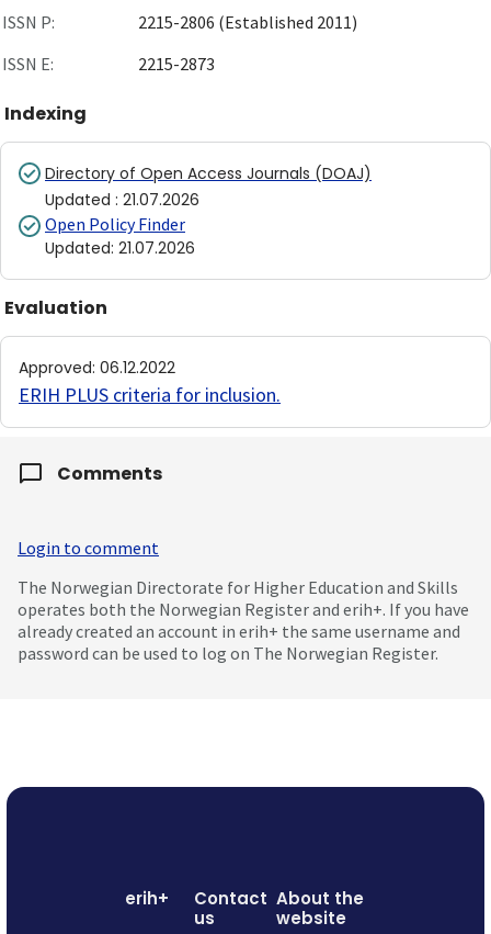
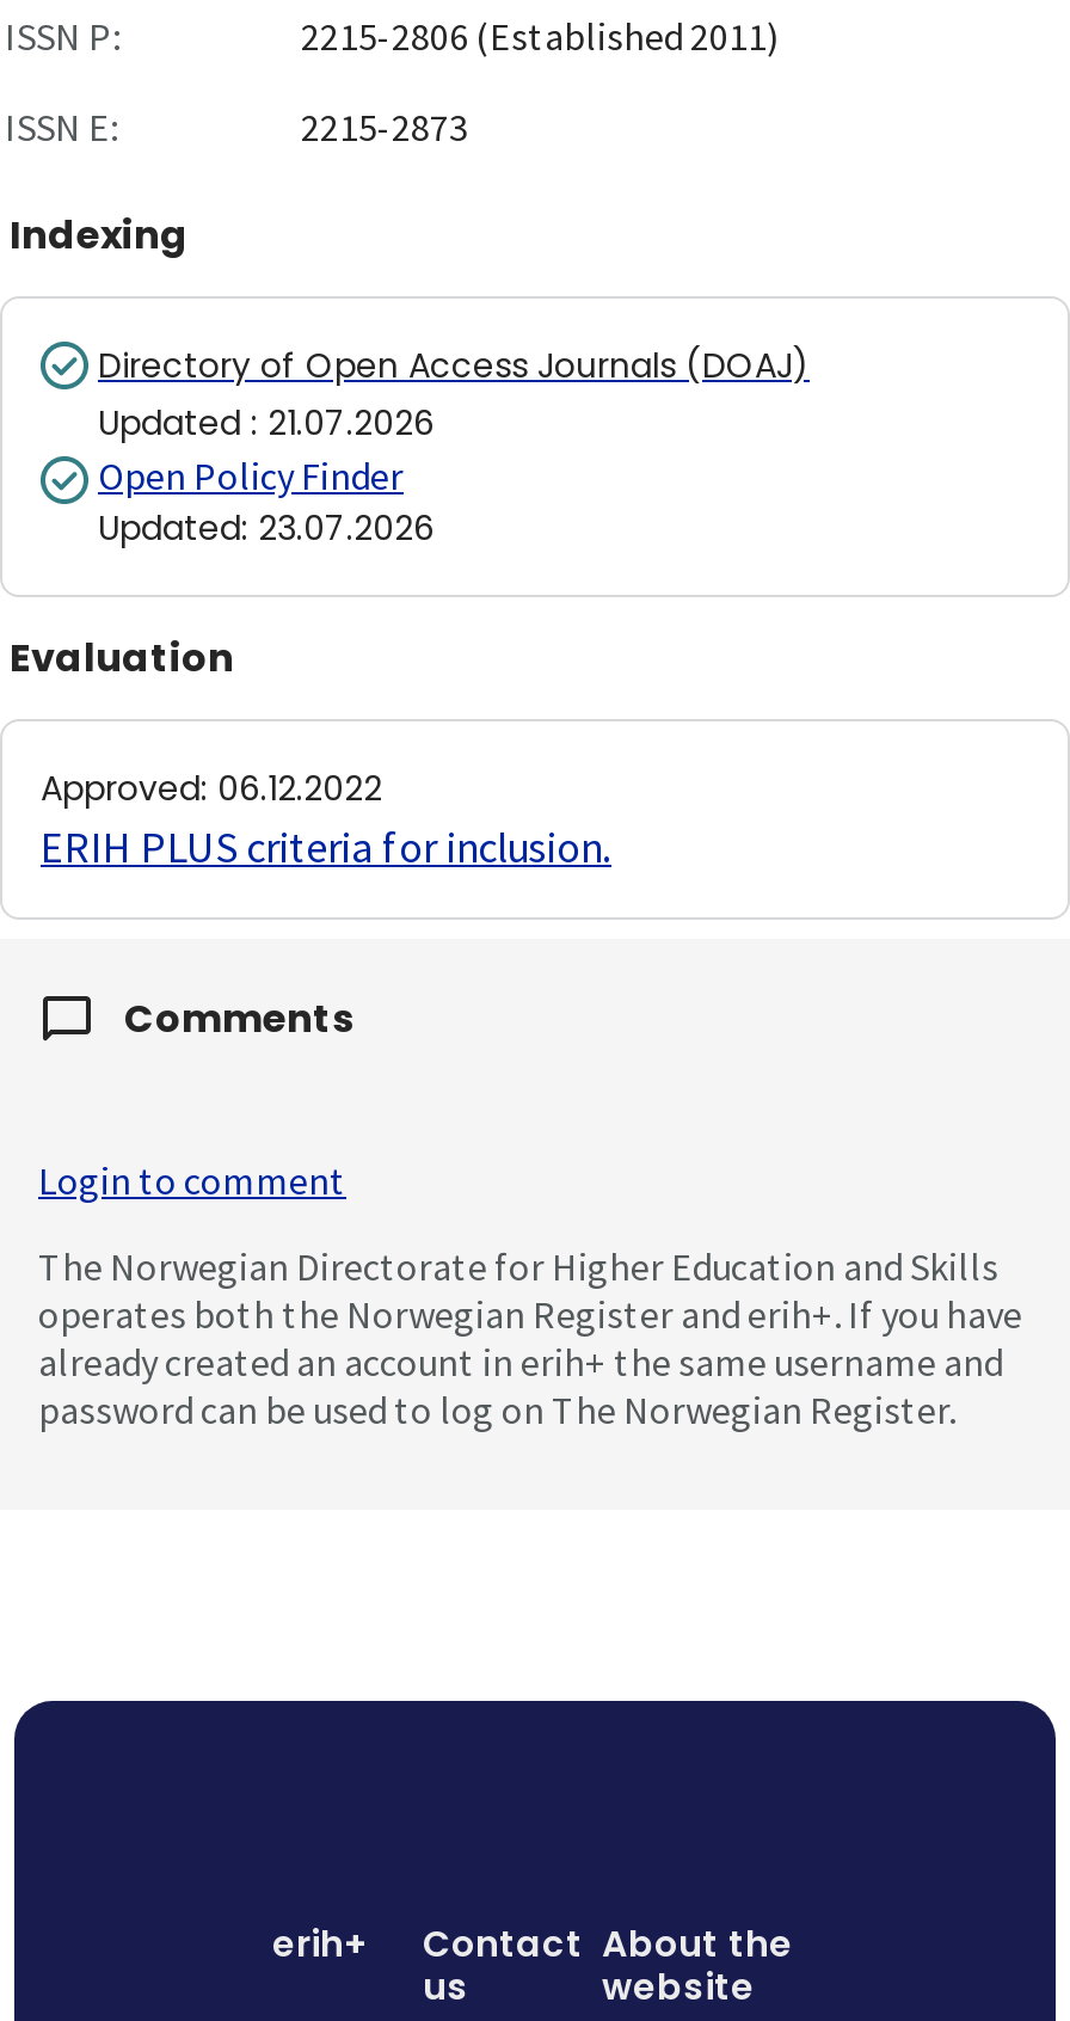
- Updated: 21.07.2026
+ Updated: 23.07.2026
